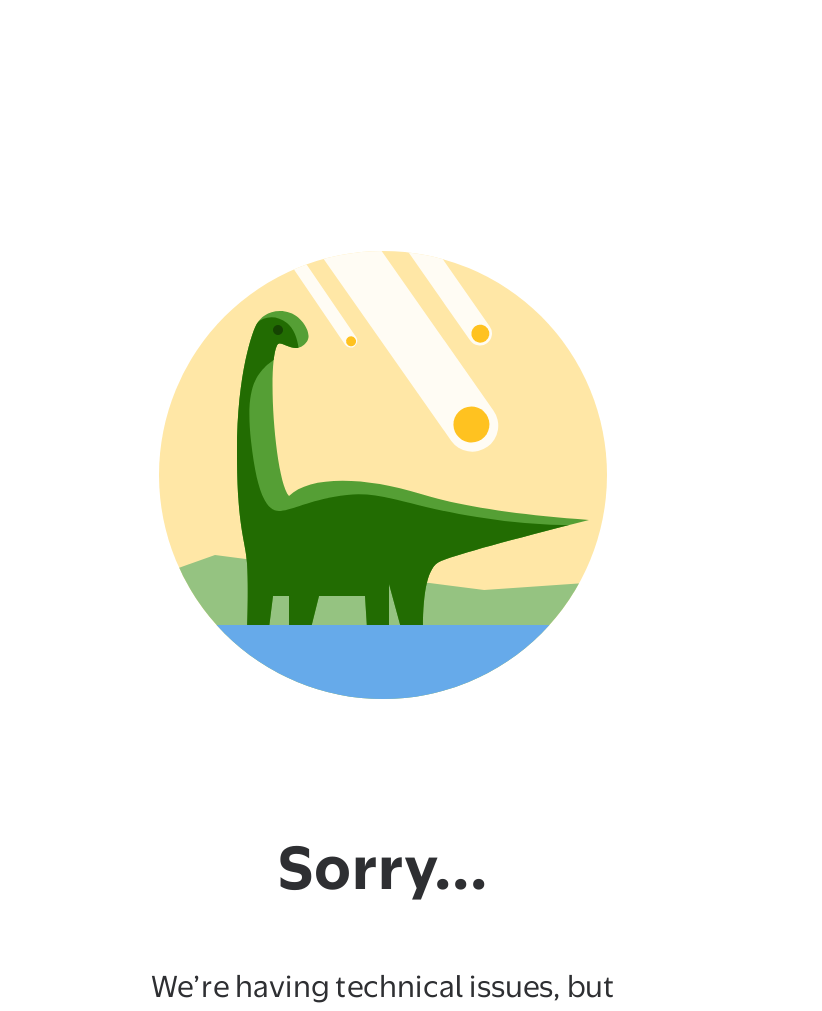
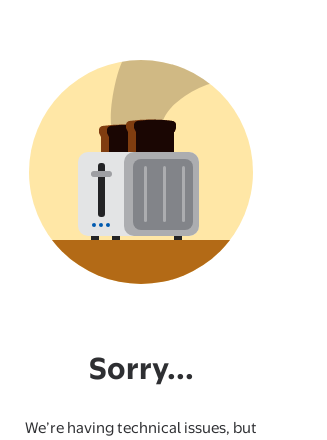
- [image]
+ [image]
